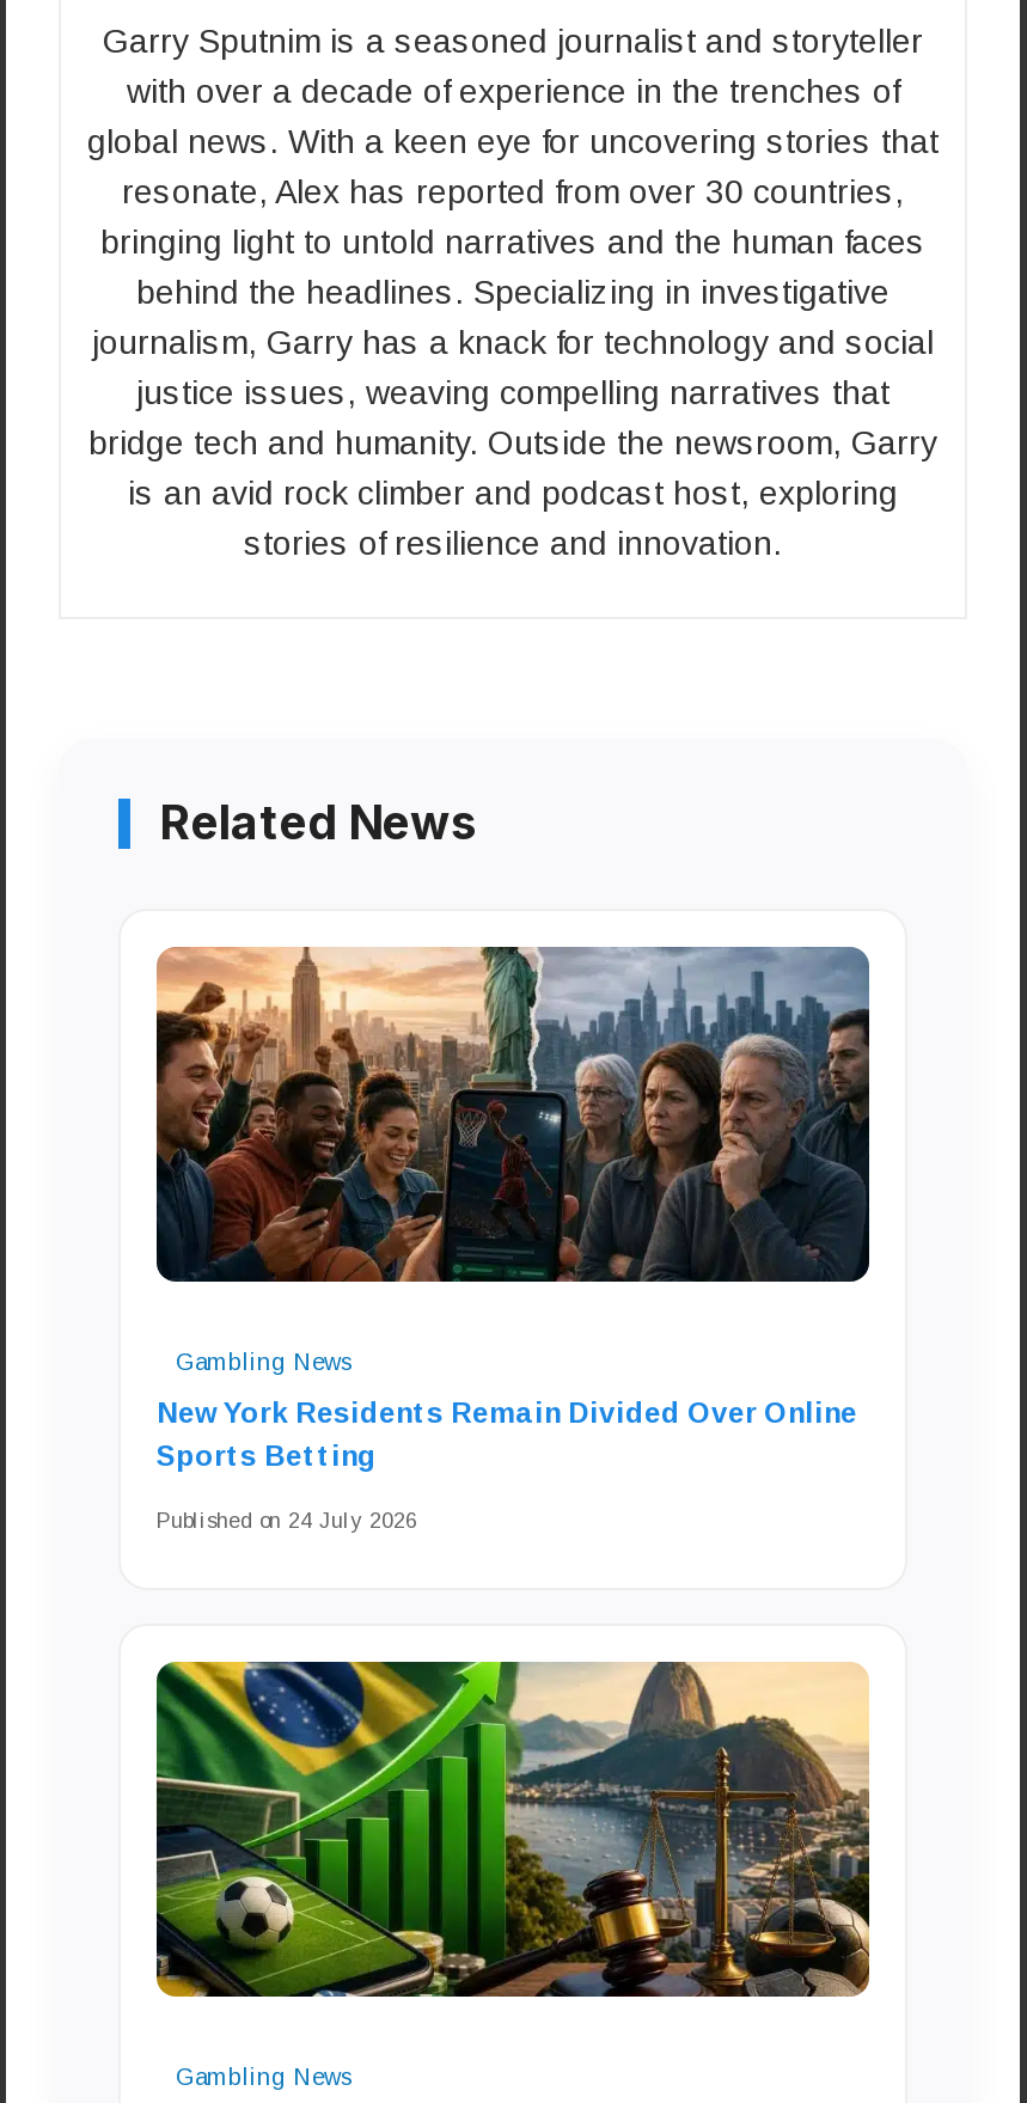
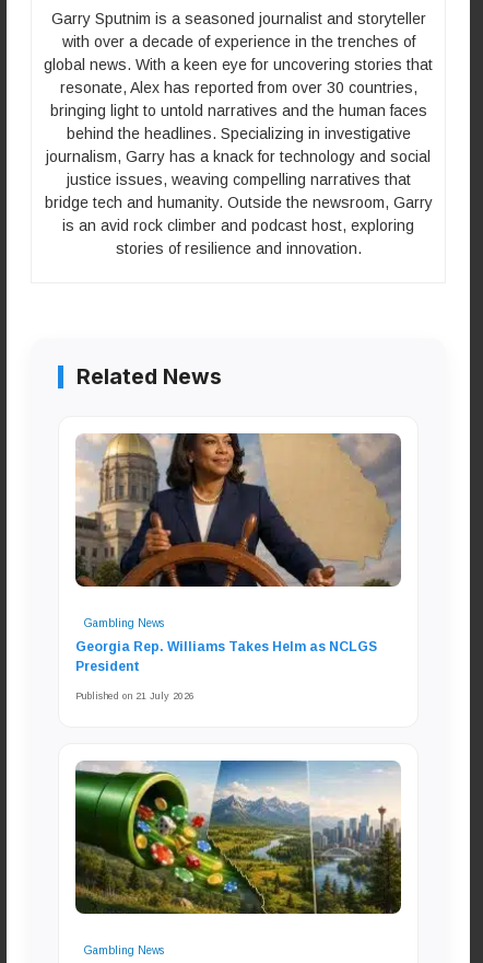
- [image]
+ [image]

- New York Residents Remain Divided Over Online
- Sports Betting
+ Georgia Rep. Williams Takes Helm as NCLGS
+ President

- Published on 24 July 2026
+ Published on 21 July 2026

- [image]
+ [image]
